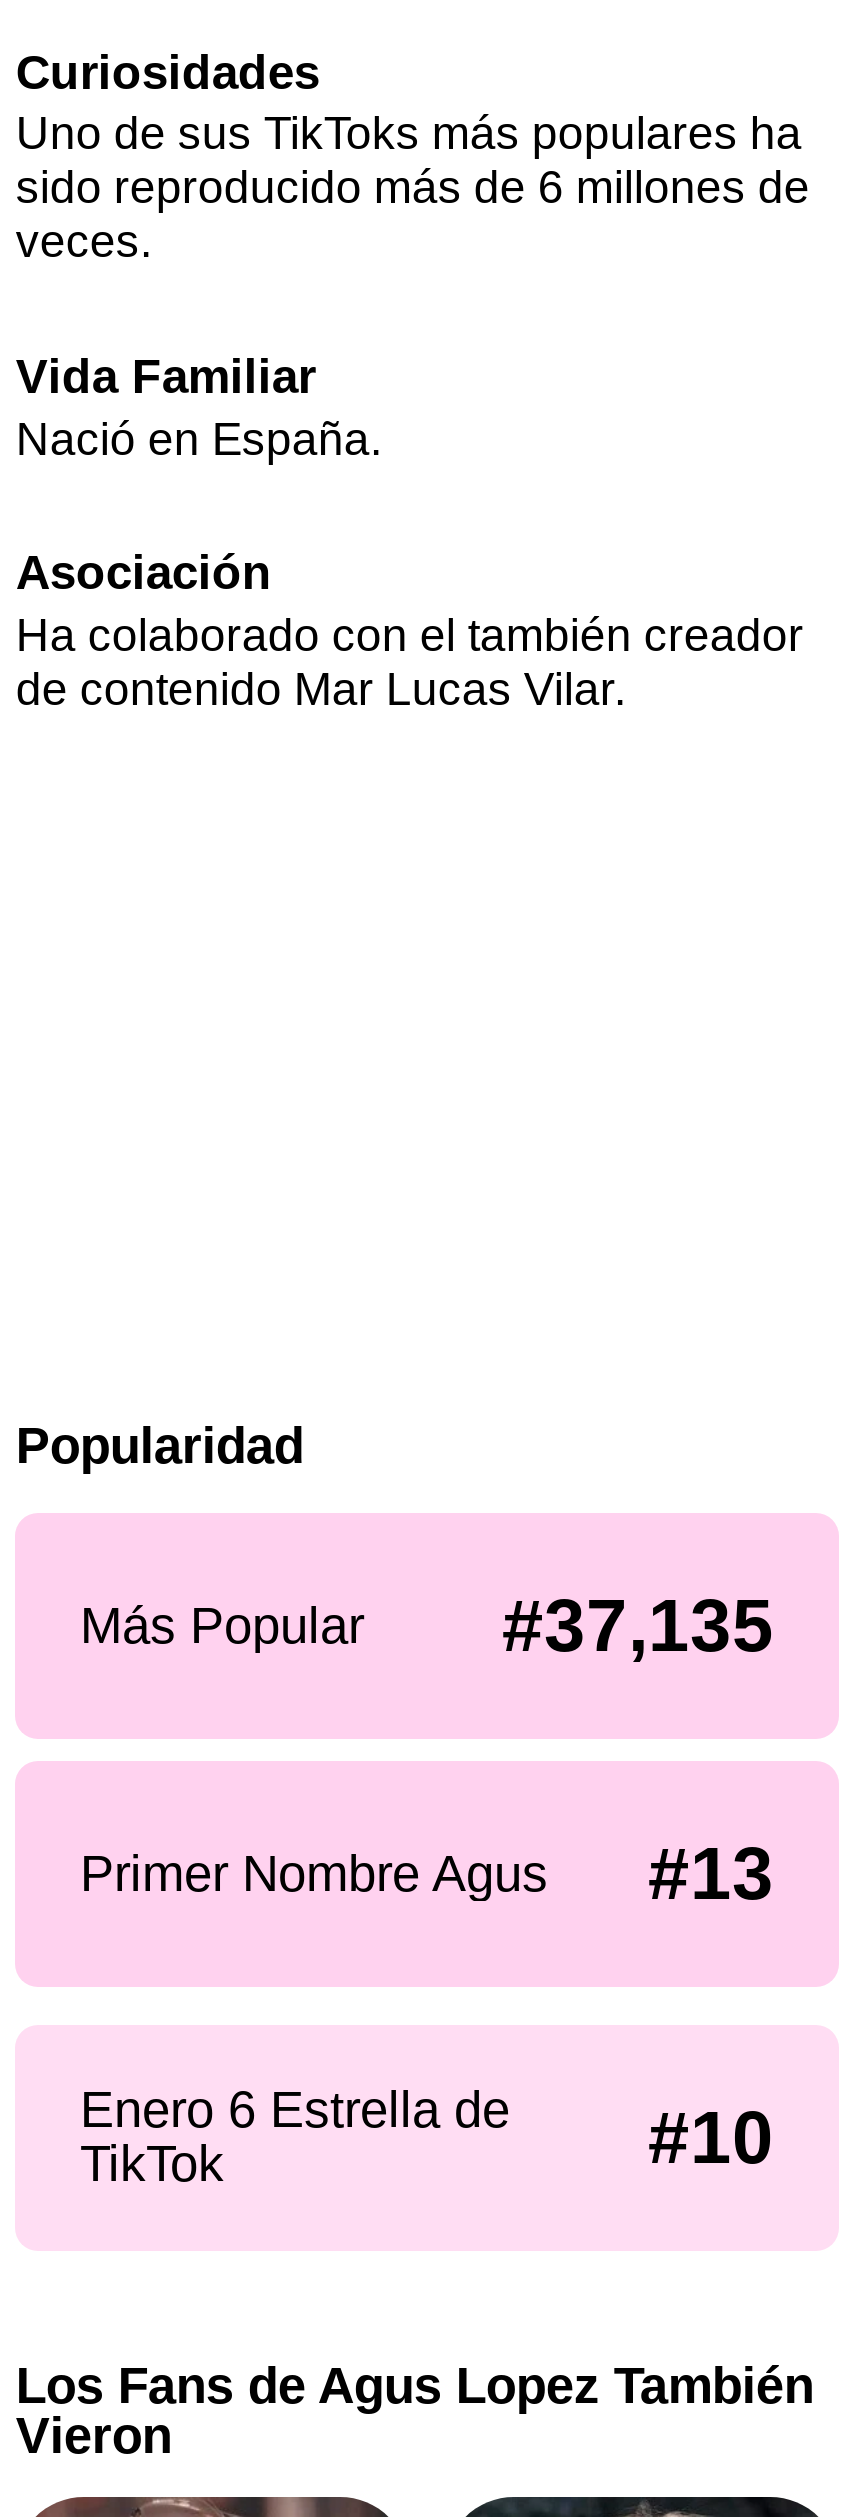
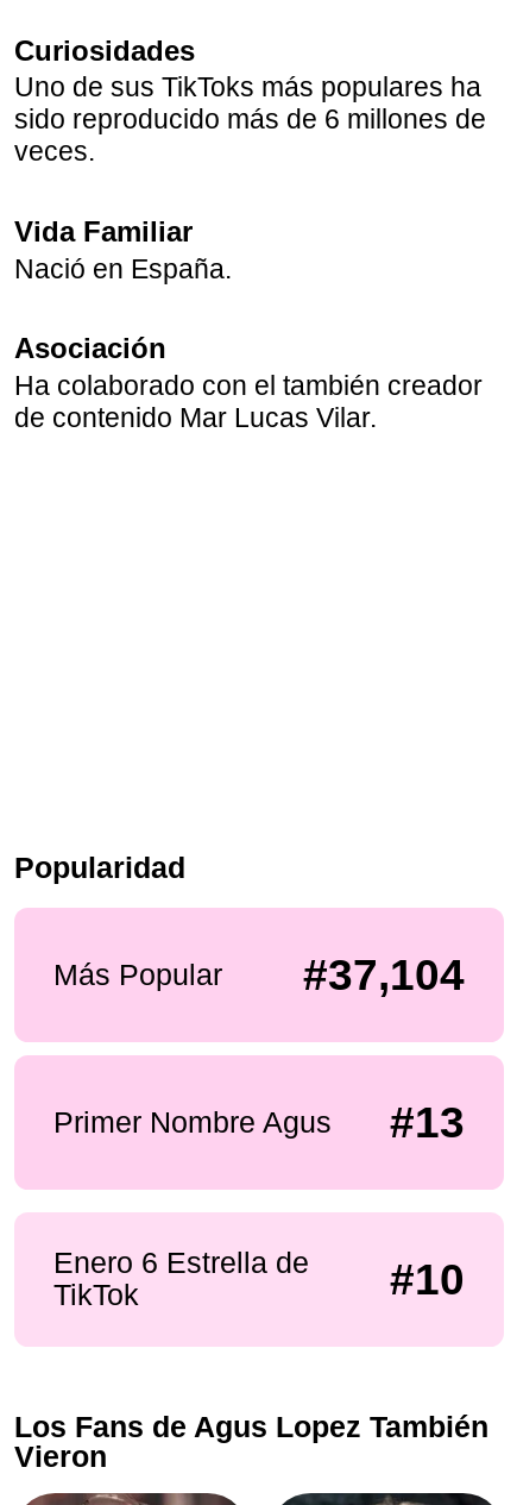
- #37,135
+ #37,104
